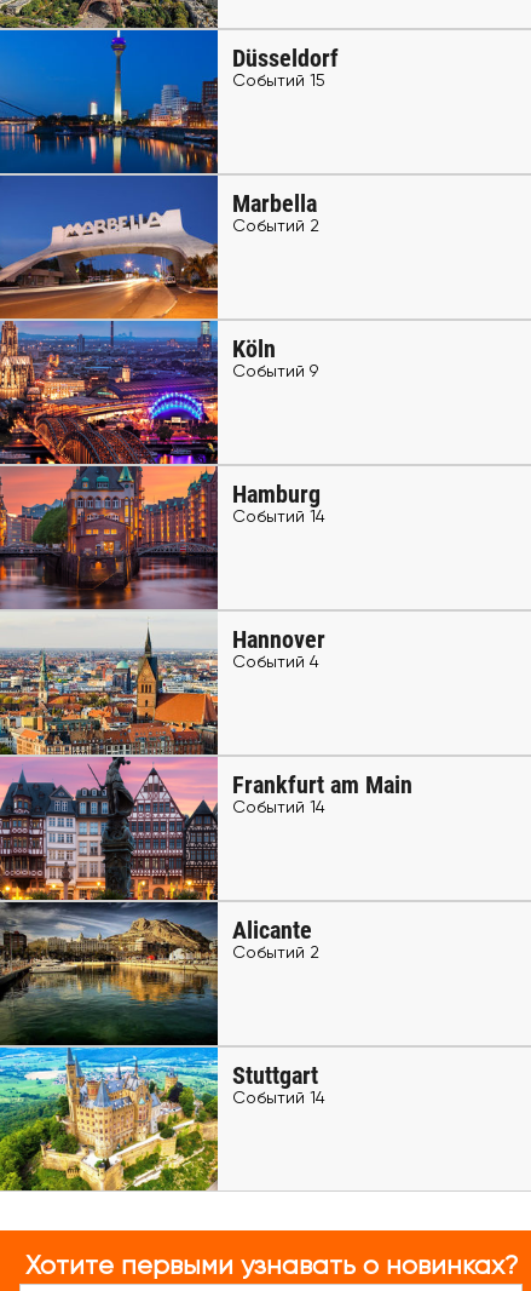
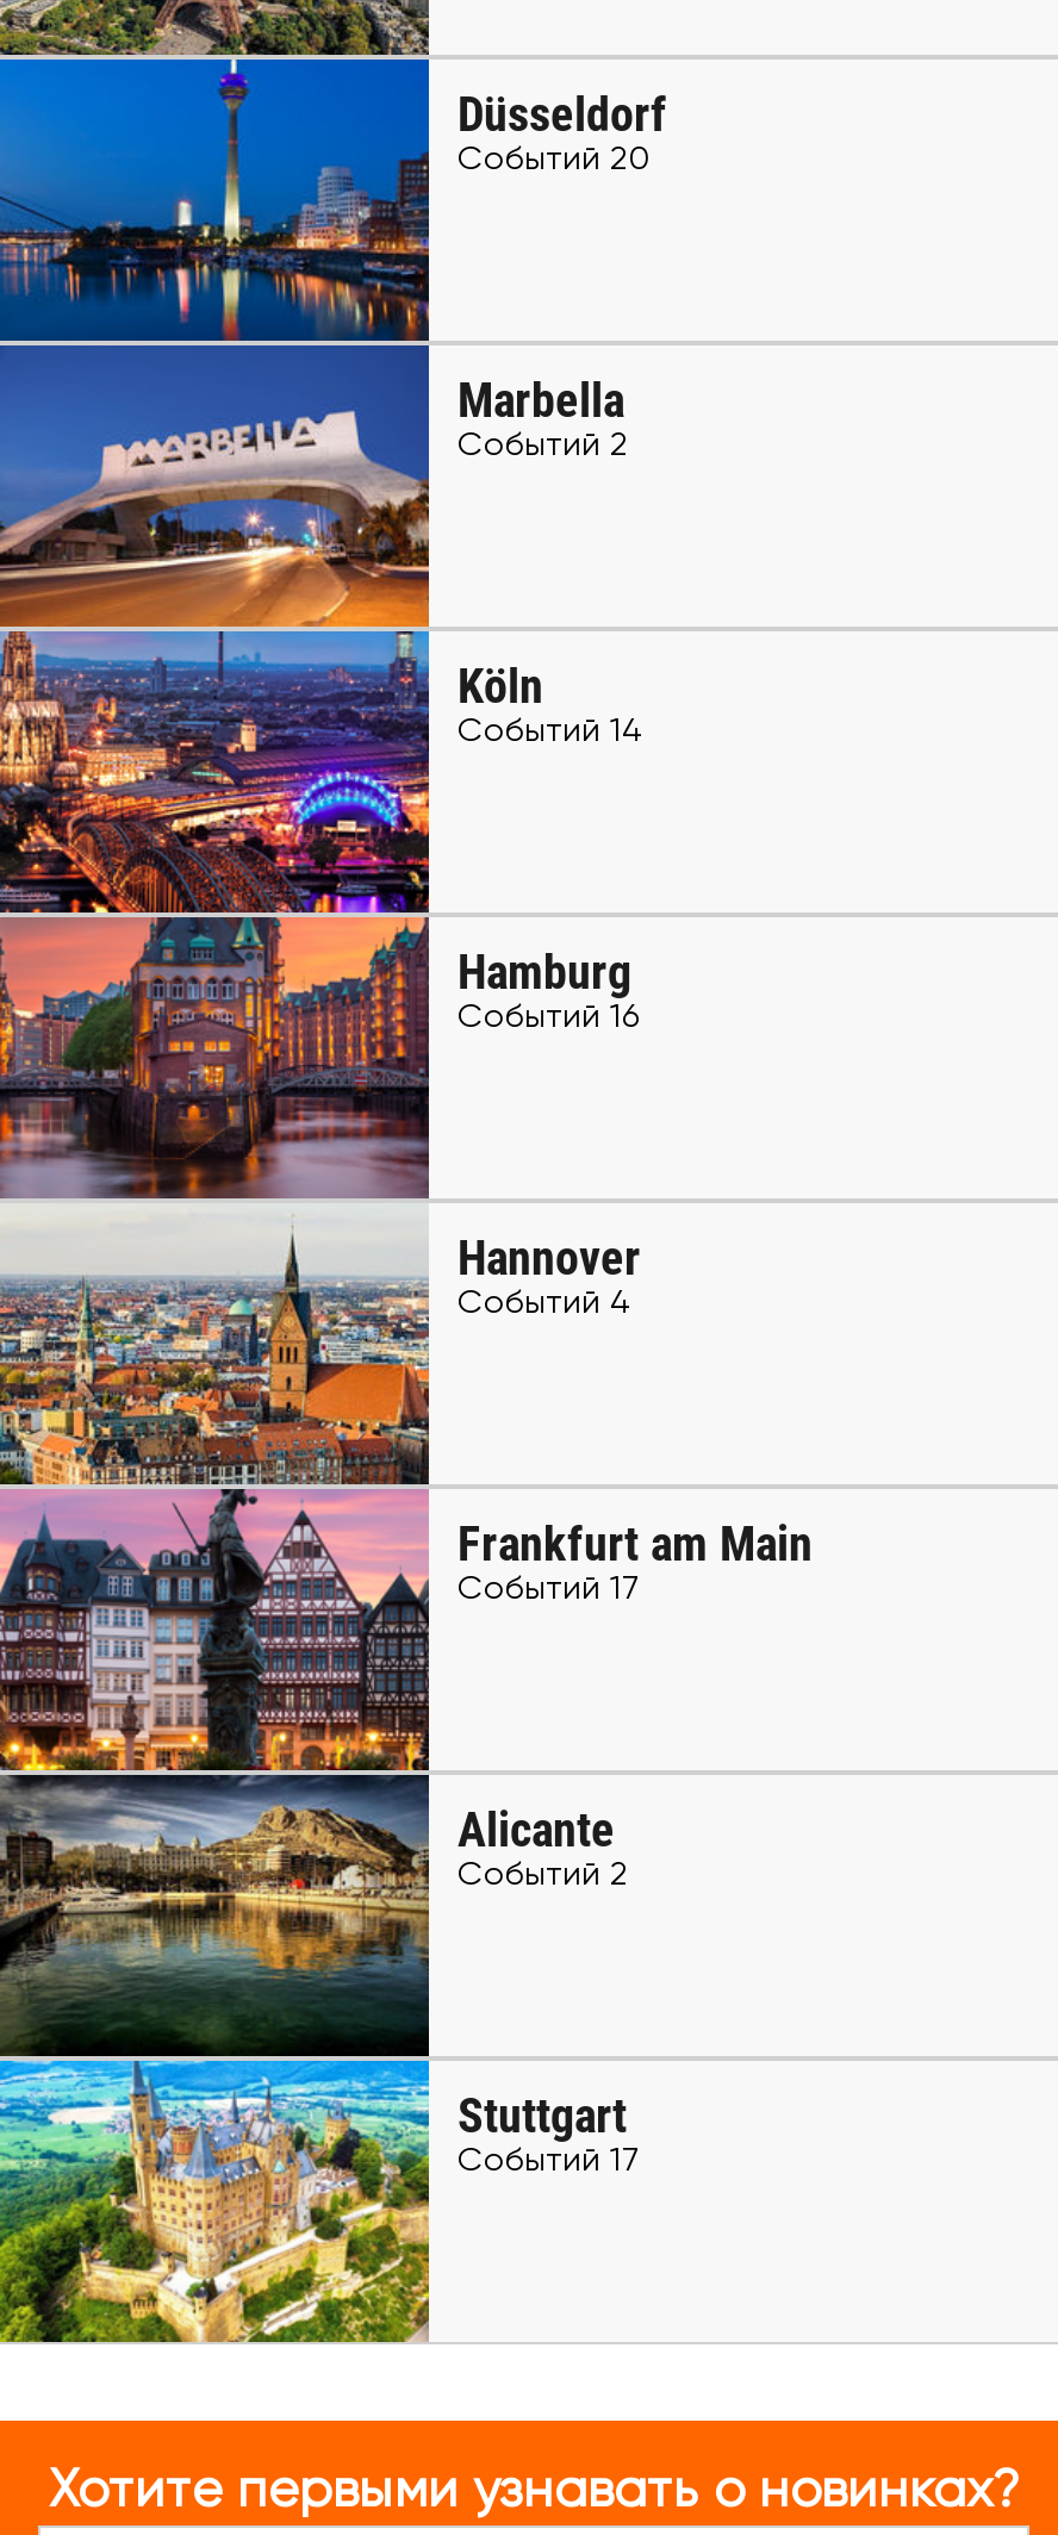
- Событий 15
+ Событий 20

- Событий 9
+ Событий 14

- Событий 14
+ Событий 16

- Событий 14
+ Событий 17

- Событий 14
+ Событий 17
